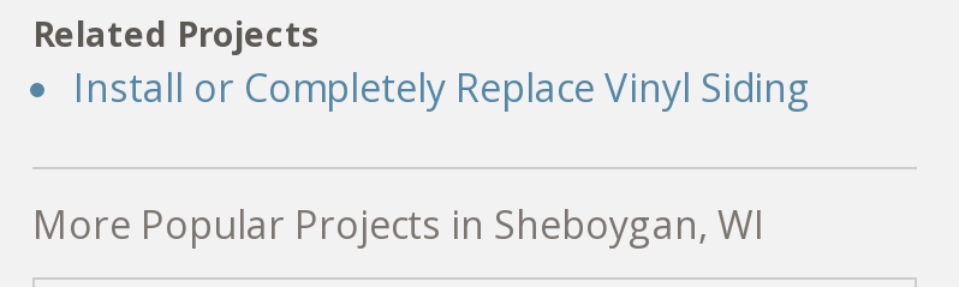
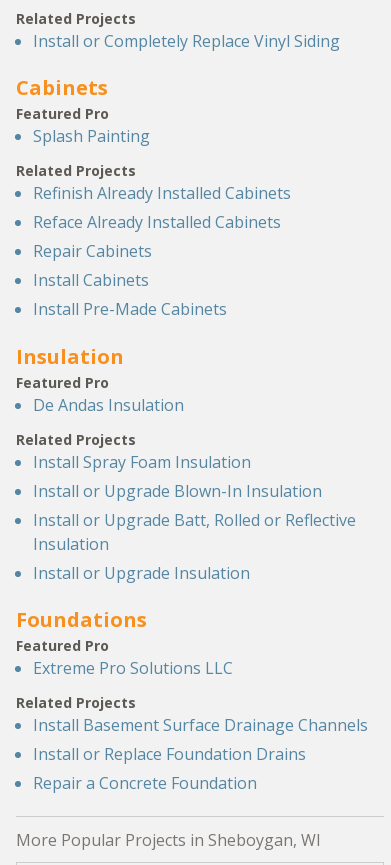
+ Cabinets
+ Featured Pro
+ Splash Painting
+ Related Projects
+ Refinish Already Installed Cabinets
+ Reface Already Installed Cabinets
+ Repair Cabinets
+ Install Cabinets
+ Install Pre-Made Cabinets
+ Insulation
+ Featured Pro
+ De Andas Insulation
+ Related Projects
+ Install Spray Foam Insulation
+ Install or Upgrade Blown-In Insulation
+ Install or Upgrade Batt, Rolled or Reflective
+ Insulation
+ Install or Upgrade Insulation
+ Foundations
+ Featured Pro
+ Extreme Pro Solutions LLC
+ Related Projects
+ Install Basement Surface Drainage Channels
+ Install or Replace Foundation Drains
+ Repair a Concrete Foundation
